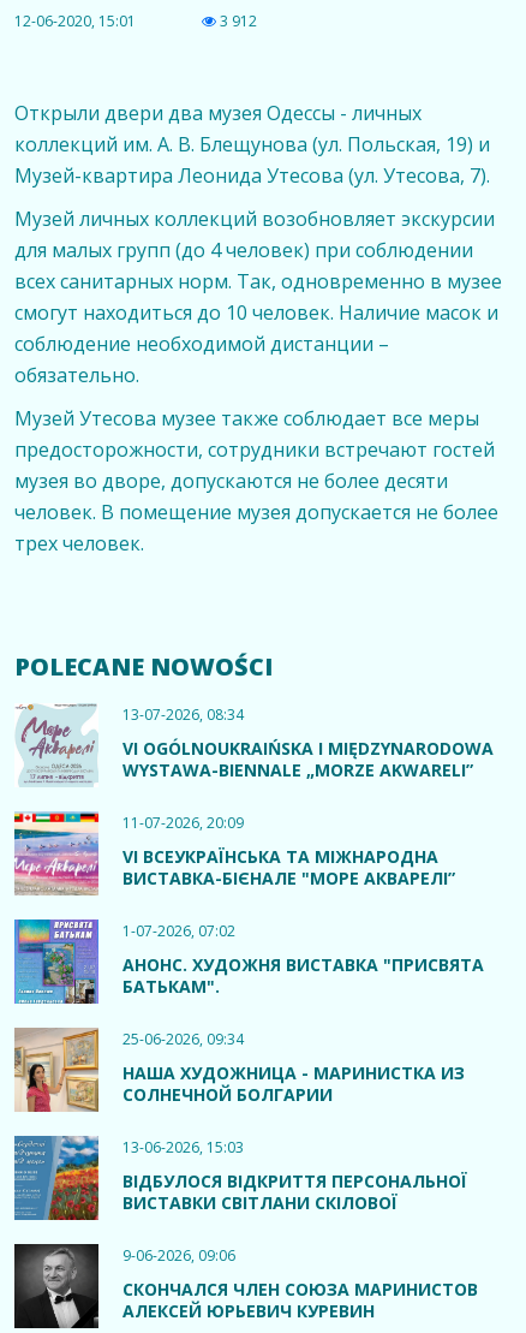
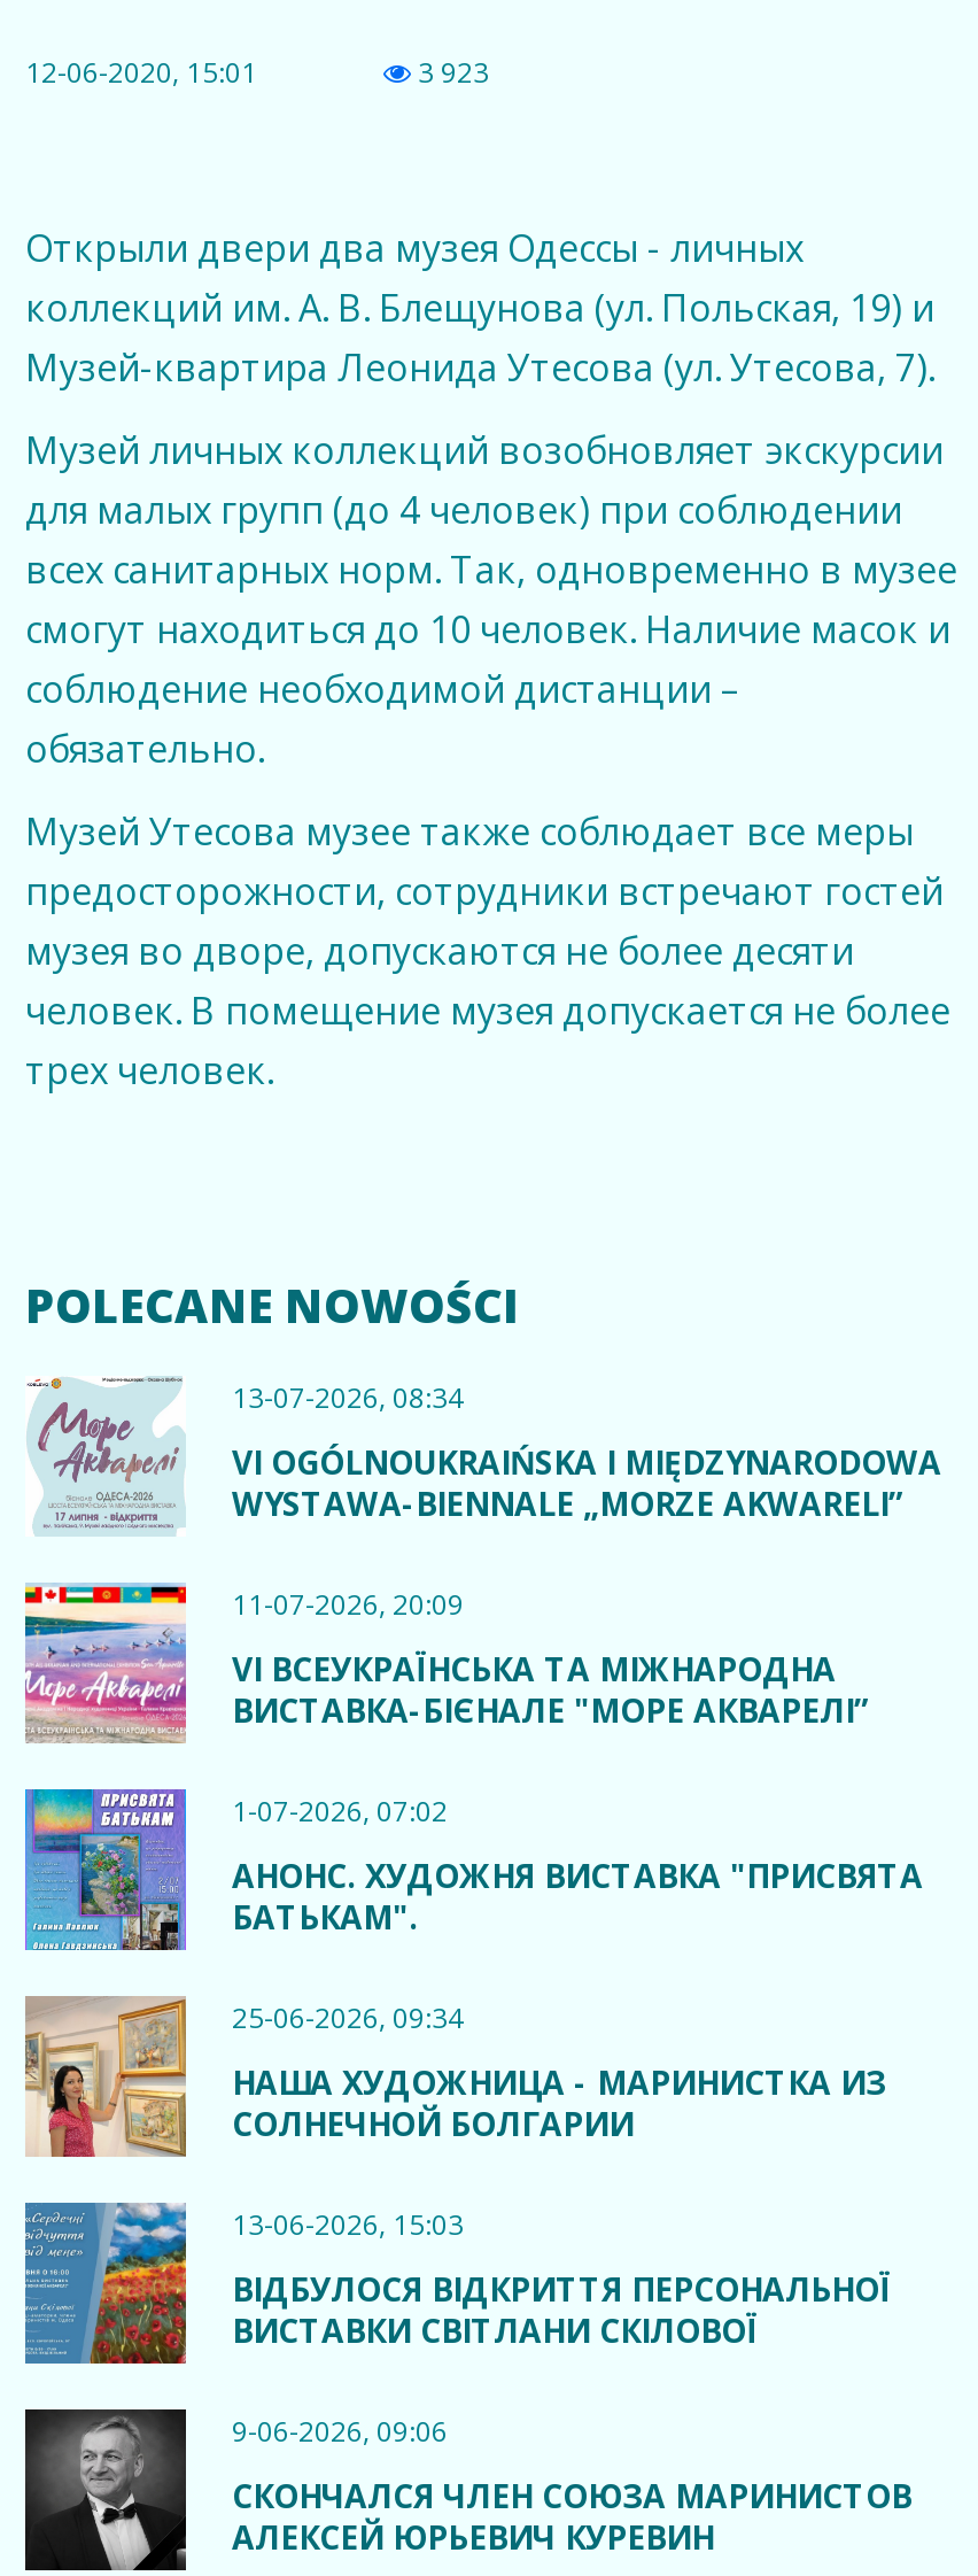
- 3 912
+ 3 923
